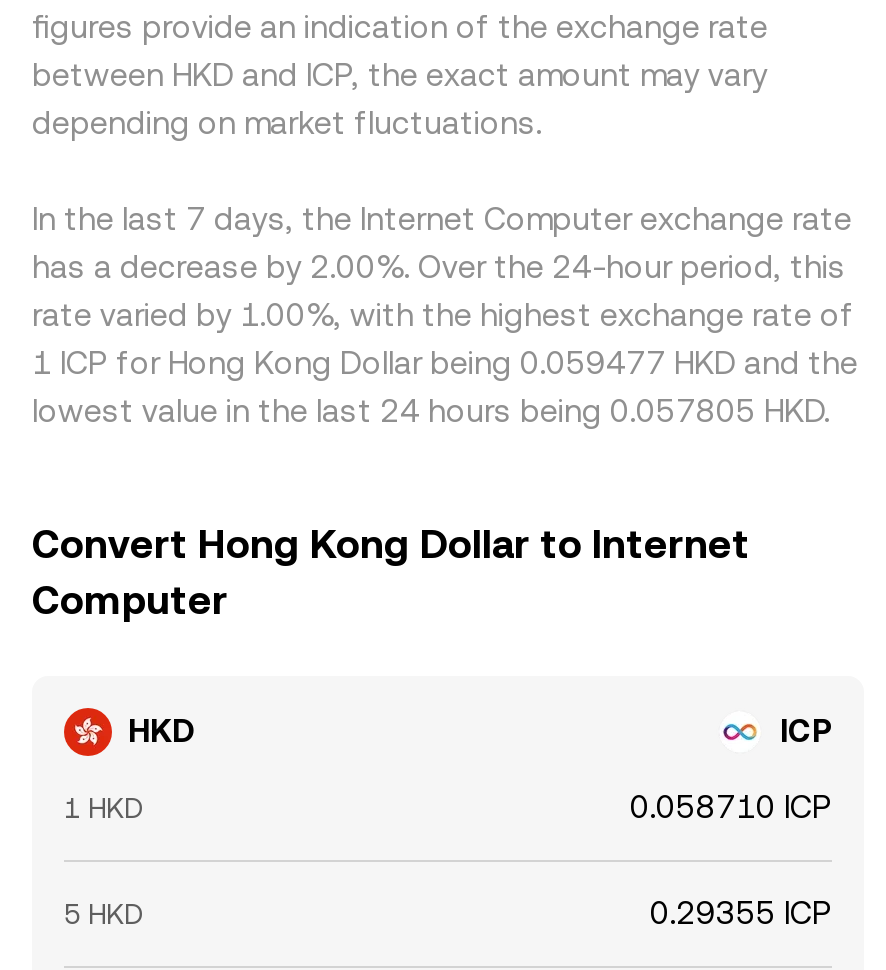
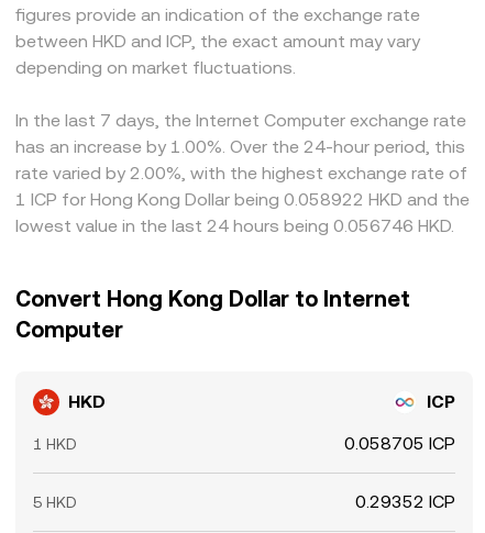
- has a decrease by 2.00%. Over the 24-hour period, this
+ has an increase by 1.00%. Over the 24-hour period, this

- rate varied by 1.00%, with the highest exchange rate of
+ rate varied by 2.00%, with the highest exchange rate of

- 1 ICP for Hong Kong Dollar being 0.059477 HKD and the
+ 1 ICP for Hong Kong Dollar being 0.058922 HKD and the

- lowest value in the last 24 hours being 0.057805 HKD.
+ lowest value in the last 24 hours being 0.056746 HKD.

- 0.058710 ICP
+ 0.058705 ICP

- 0.29355 ICP
+ 0.29352 ICP
